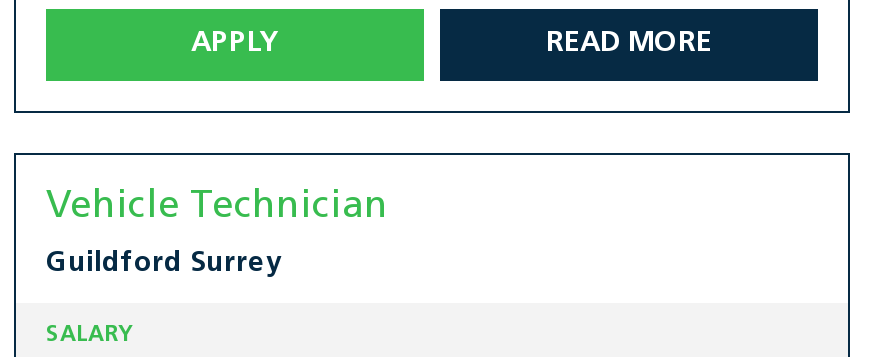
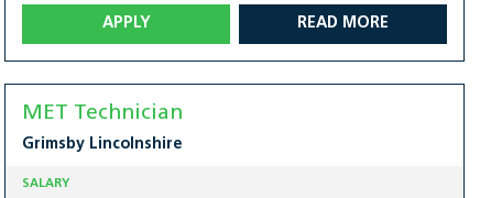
- Vehicle Technician
+ MET Technician

- Guildford Surrey
+ Grimsby Lincolnshire
